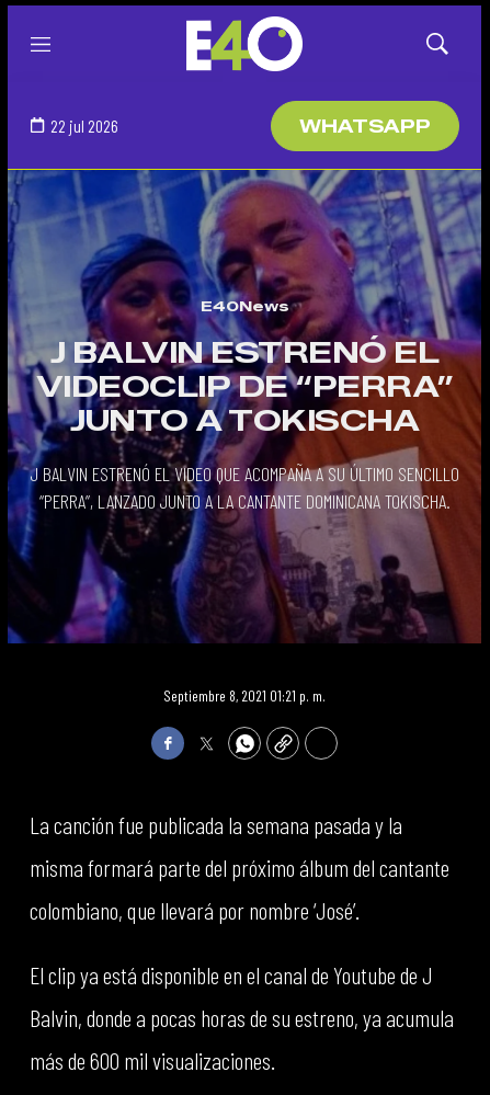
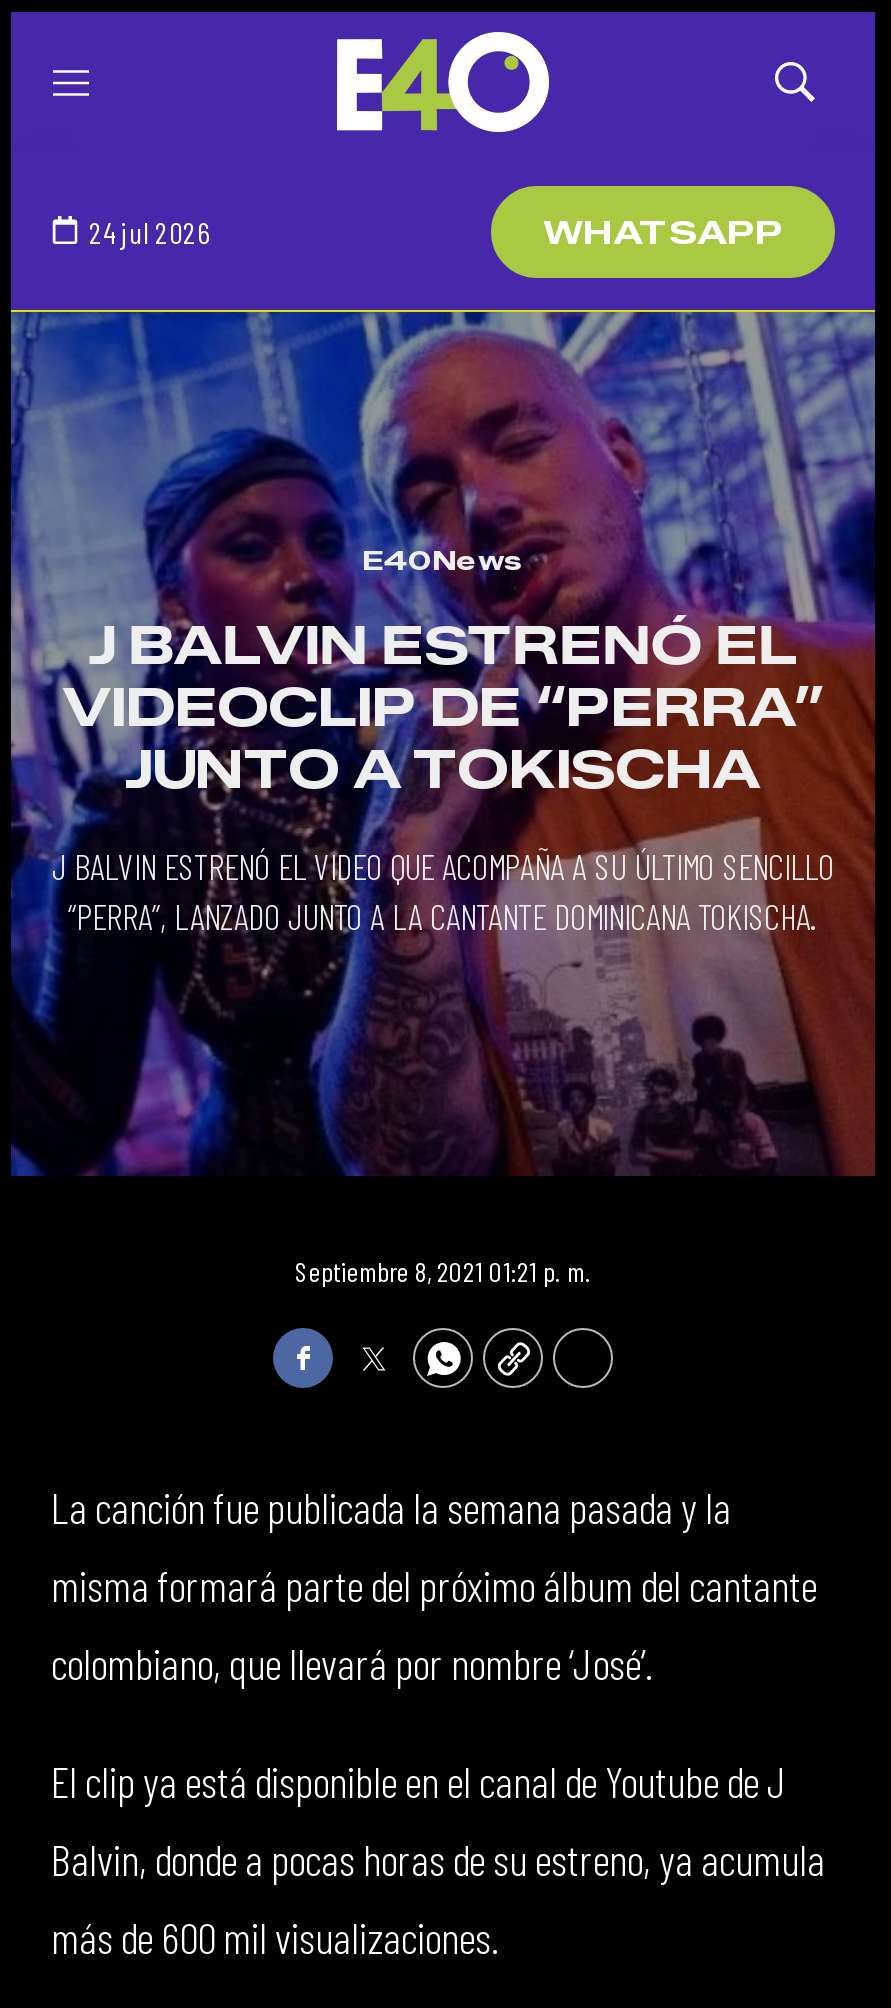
- 22 jul 2026
+ 24 jul 2026
